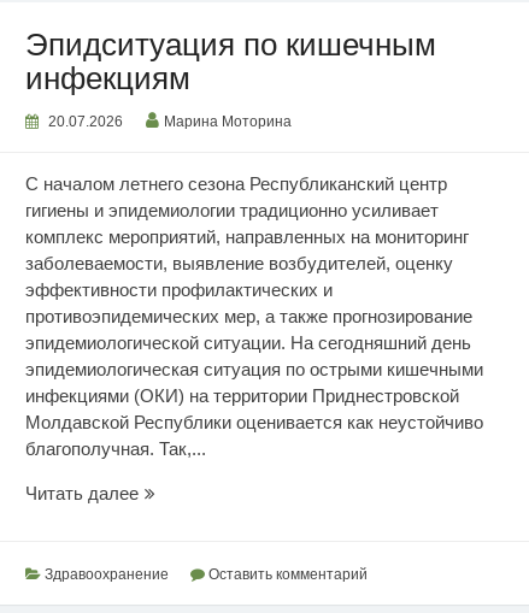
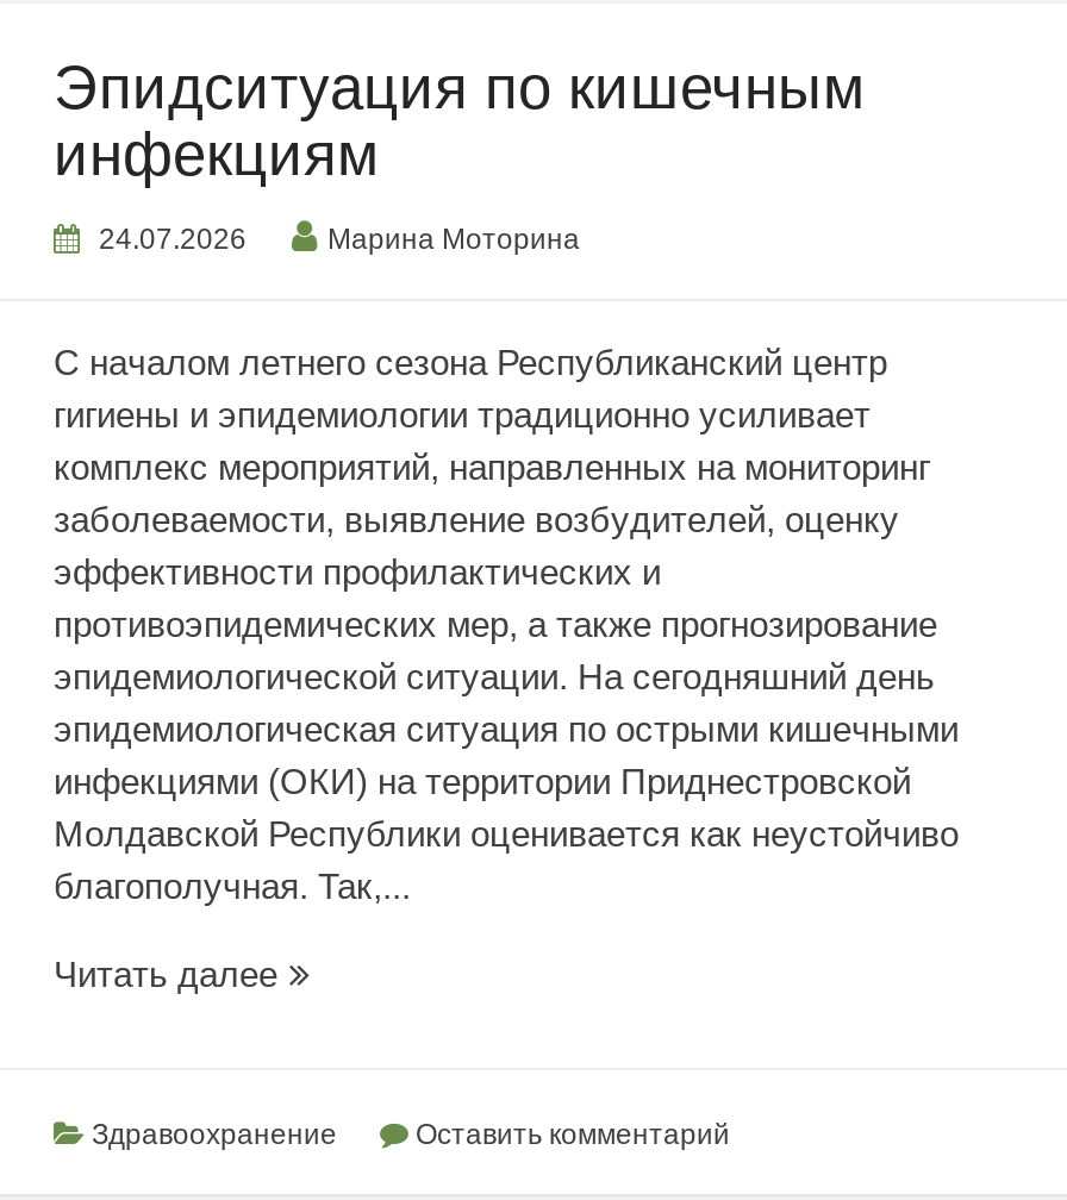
- 20.07.2026
+ 24.07.2026
